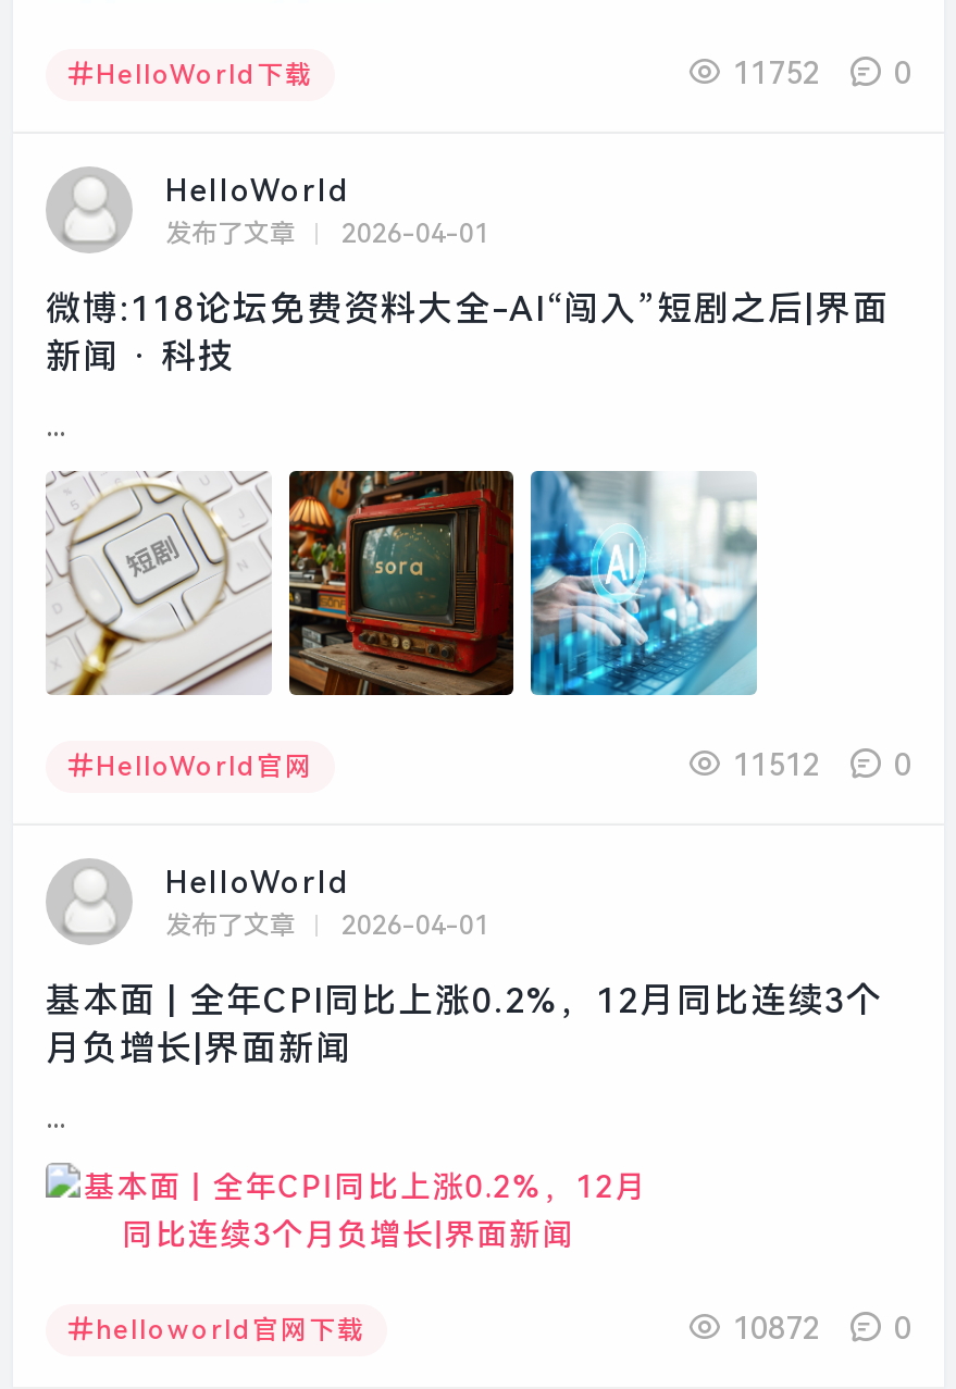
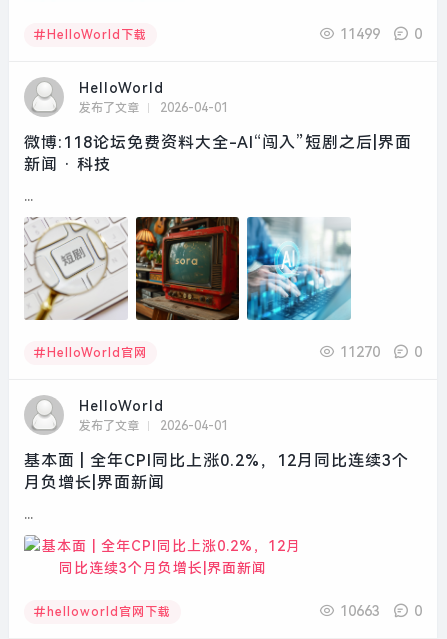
- 11752
+ 11499

- 11512
+ 11270

- 10872
+ 10663
